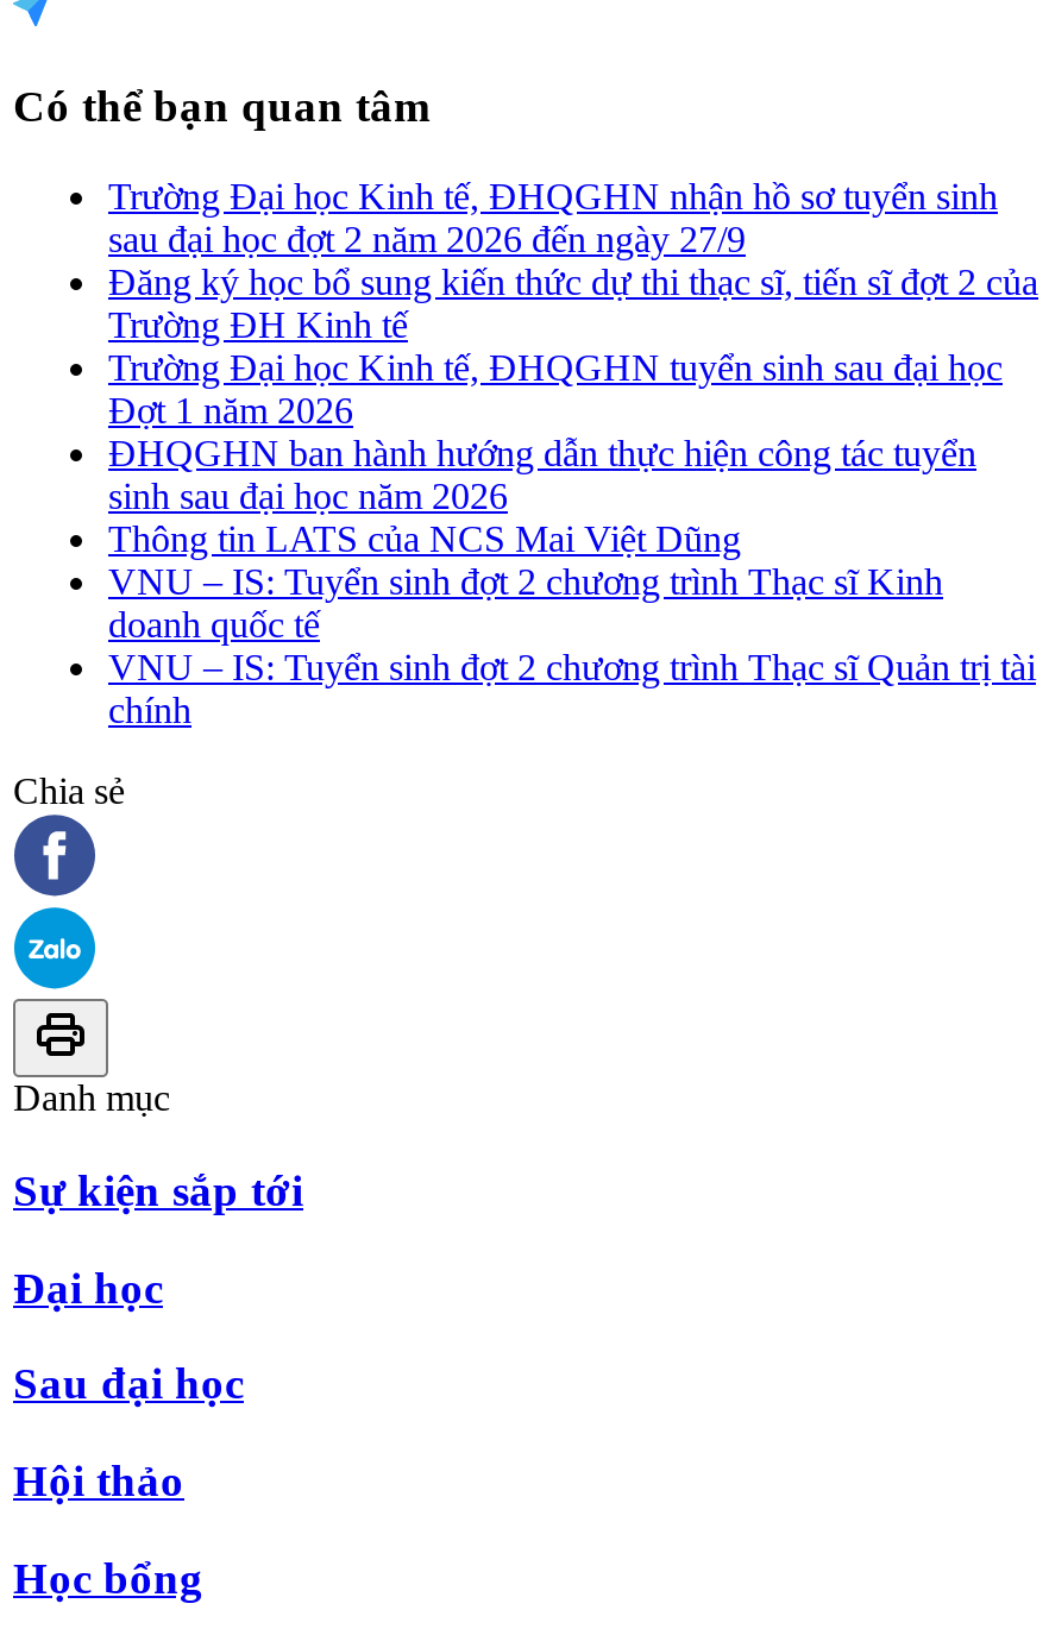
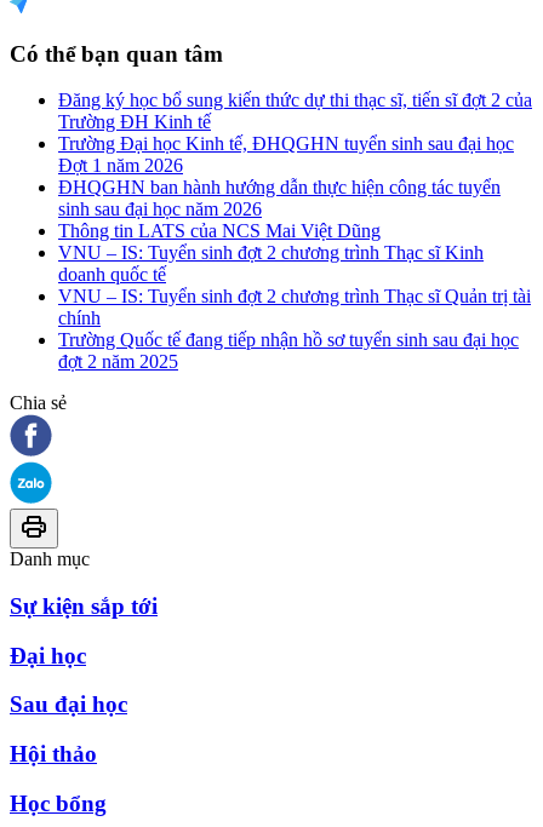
- Trường Đại học Kinh tế, ĐHQGHN nhận hồ sơ tuyển sinh
- sau đại học đợt 2 năm 2026 đến ngày 27/9

moved up: Đăng ký học bổ sung kiến thức dự thi thạc sĩ, tiến sĩ đợt 2 của | Trường ĐH Kinh tế | Trường Đại học Kinh tế, ĐHQGHN tuyển sinh sau đại học | ... | VNU – IS: Tuyển sinh đợt 2 chương trình Thạc sĩ Quản trị tài | chính

+ Trường Quốc tế đang tiếp nhận hồ sơ tuyển sinh sau đại học
+ đợt 2 năm 2025
